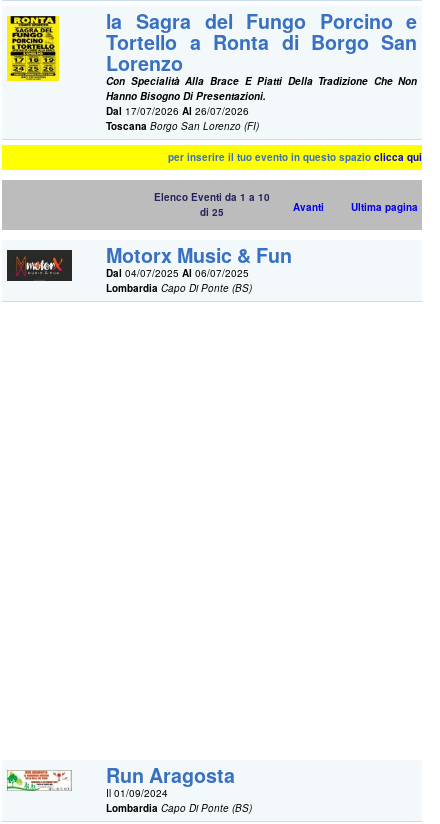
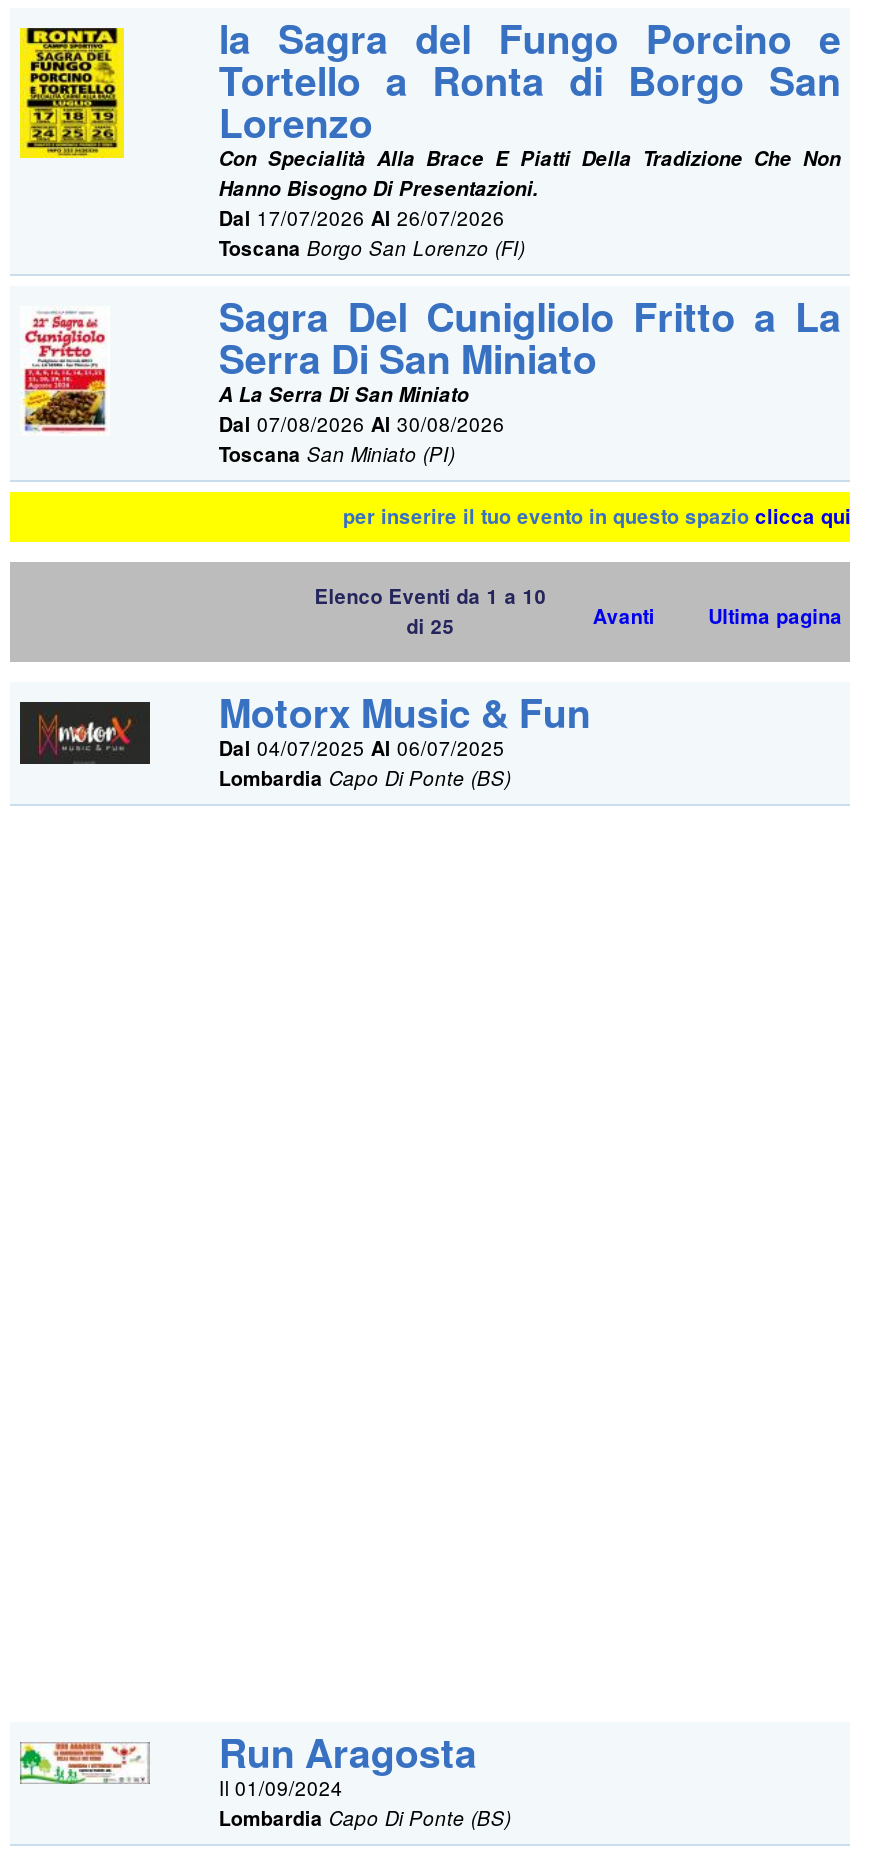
+ [image]

+ Sagra Del Cunigliolo Fritto a La
+ Serra Di San Miniato
+ A La Serra Di San Miniato
+ Dal 07/08/2026 Al 30/08/2026
+ Toscana San Miniato (PI)
